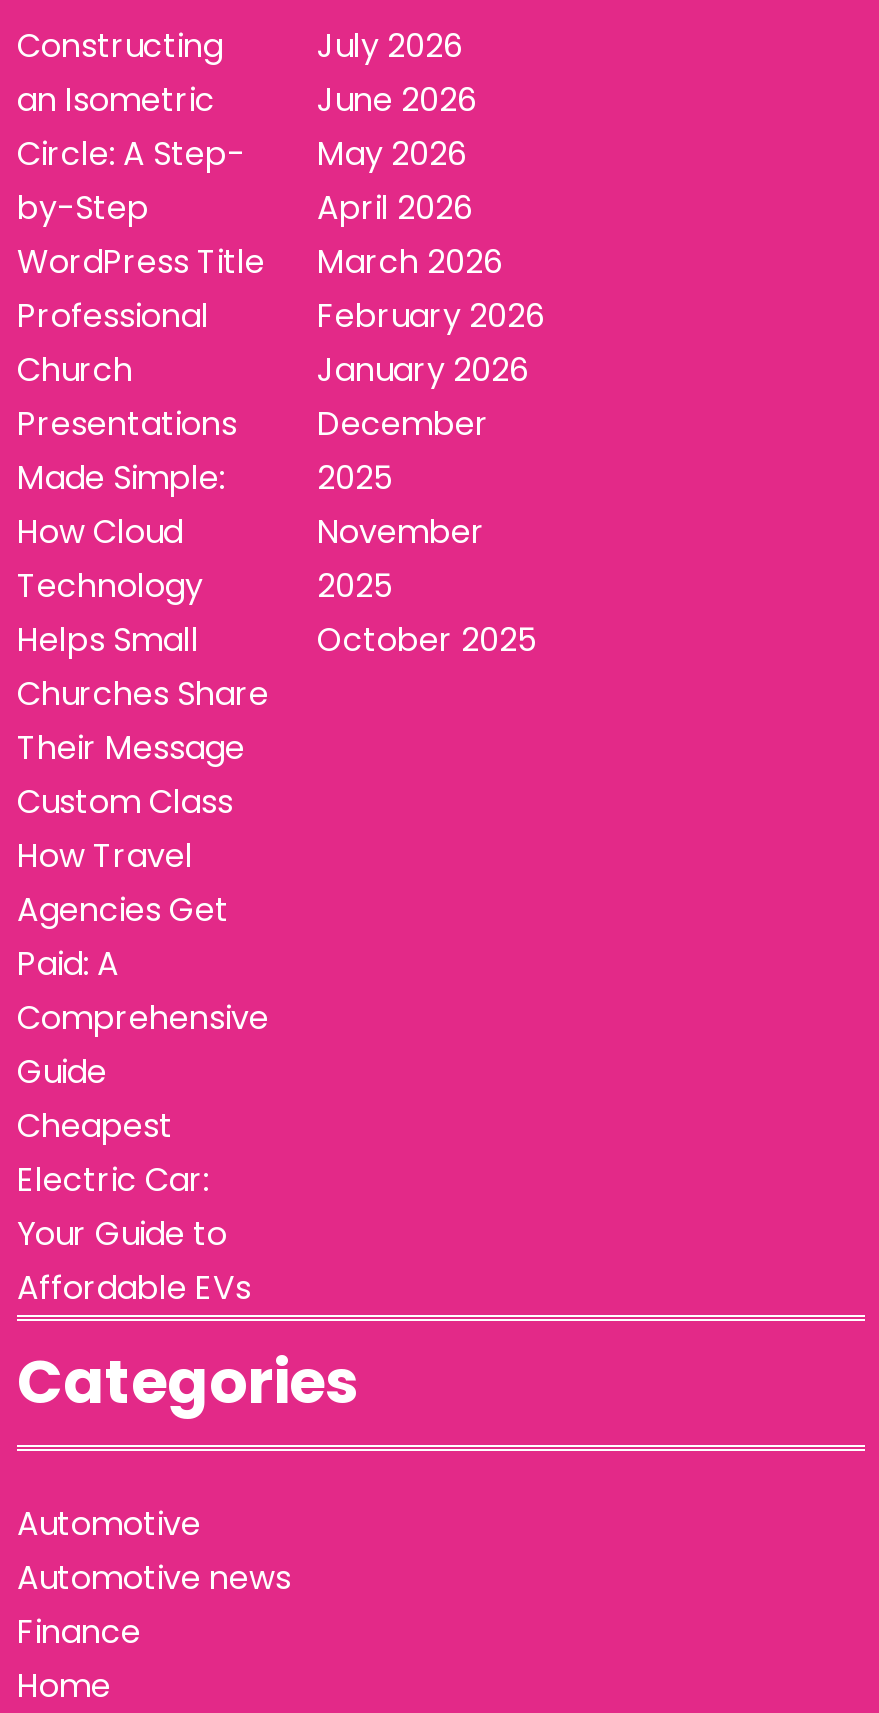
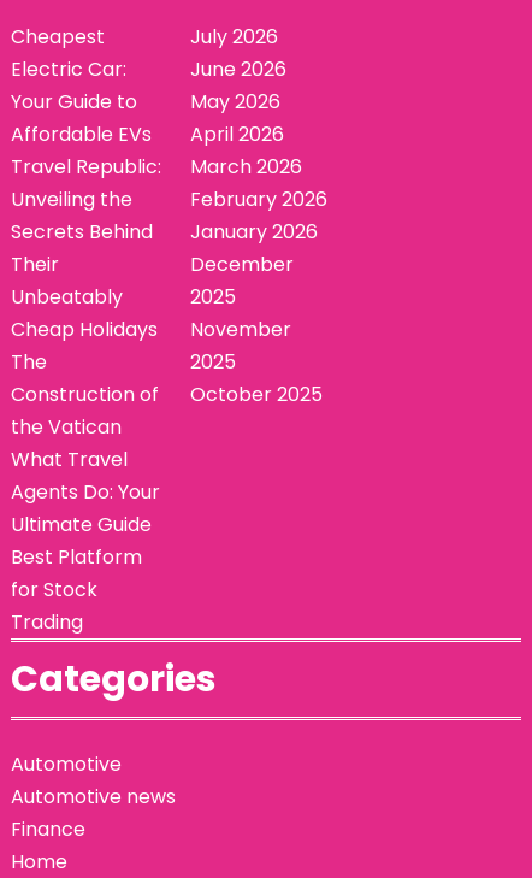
- Constructing
- an Isometric
- Circle: A Step-
- by-Step
- WordPress Title
- Professional
- Church
- Presentations
- Made Simple:
- How Cloud
- Technology
- Helps Small
- Churches Share
- Their Message
- Custom Class
- How Travel
- Agencies Get
- Paid: A
- Comprehensive
- Guide

+ Travel Republic:
+ Unveiling the
+ Secrets Behind
+ Their
+ Unbeatably
+ Cheap Holidays
+ The
+ Construction of
+ the Vatican
+ What Travel
+ Agents Do: Your
+ Ultimate Guide
+ Best Platform
+ for Stock
+ Trading

moved up: Cheapest | Electric Car: | Your Guide to | Affordable EVs
